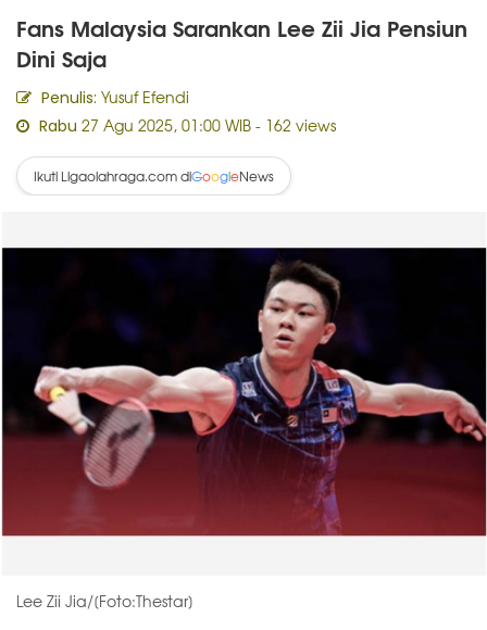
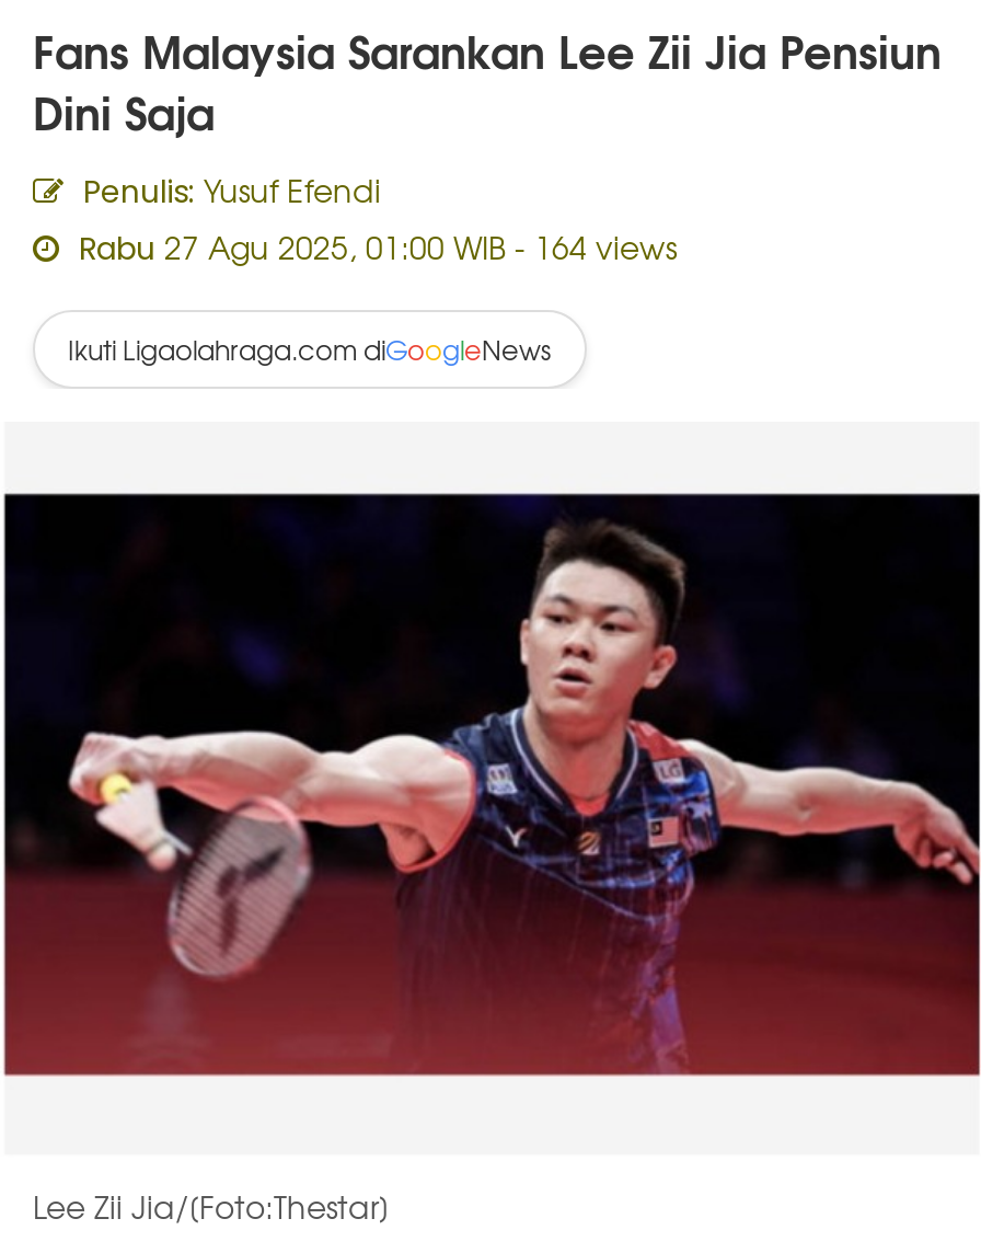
- Rabu 27 Agu 2025, 01:00 WIB - 162 views
+ Rabu 27 Agu 2025, 01:00 WIB - 164 views
